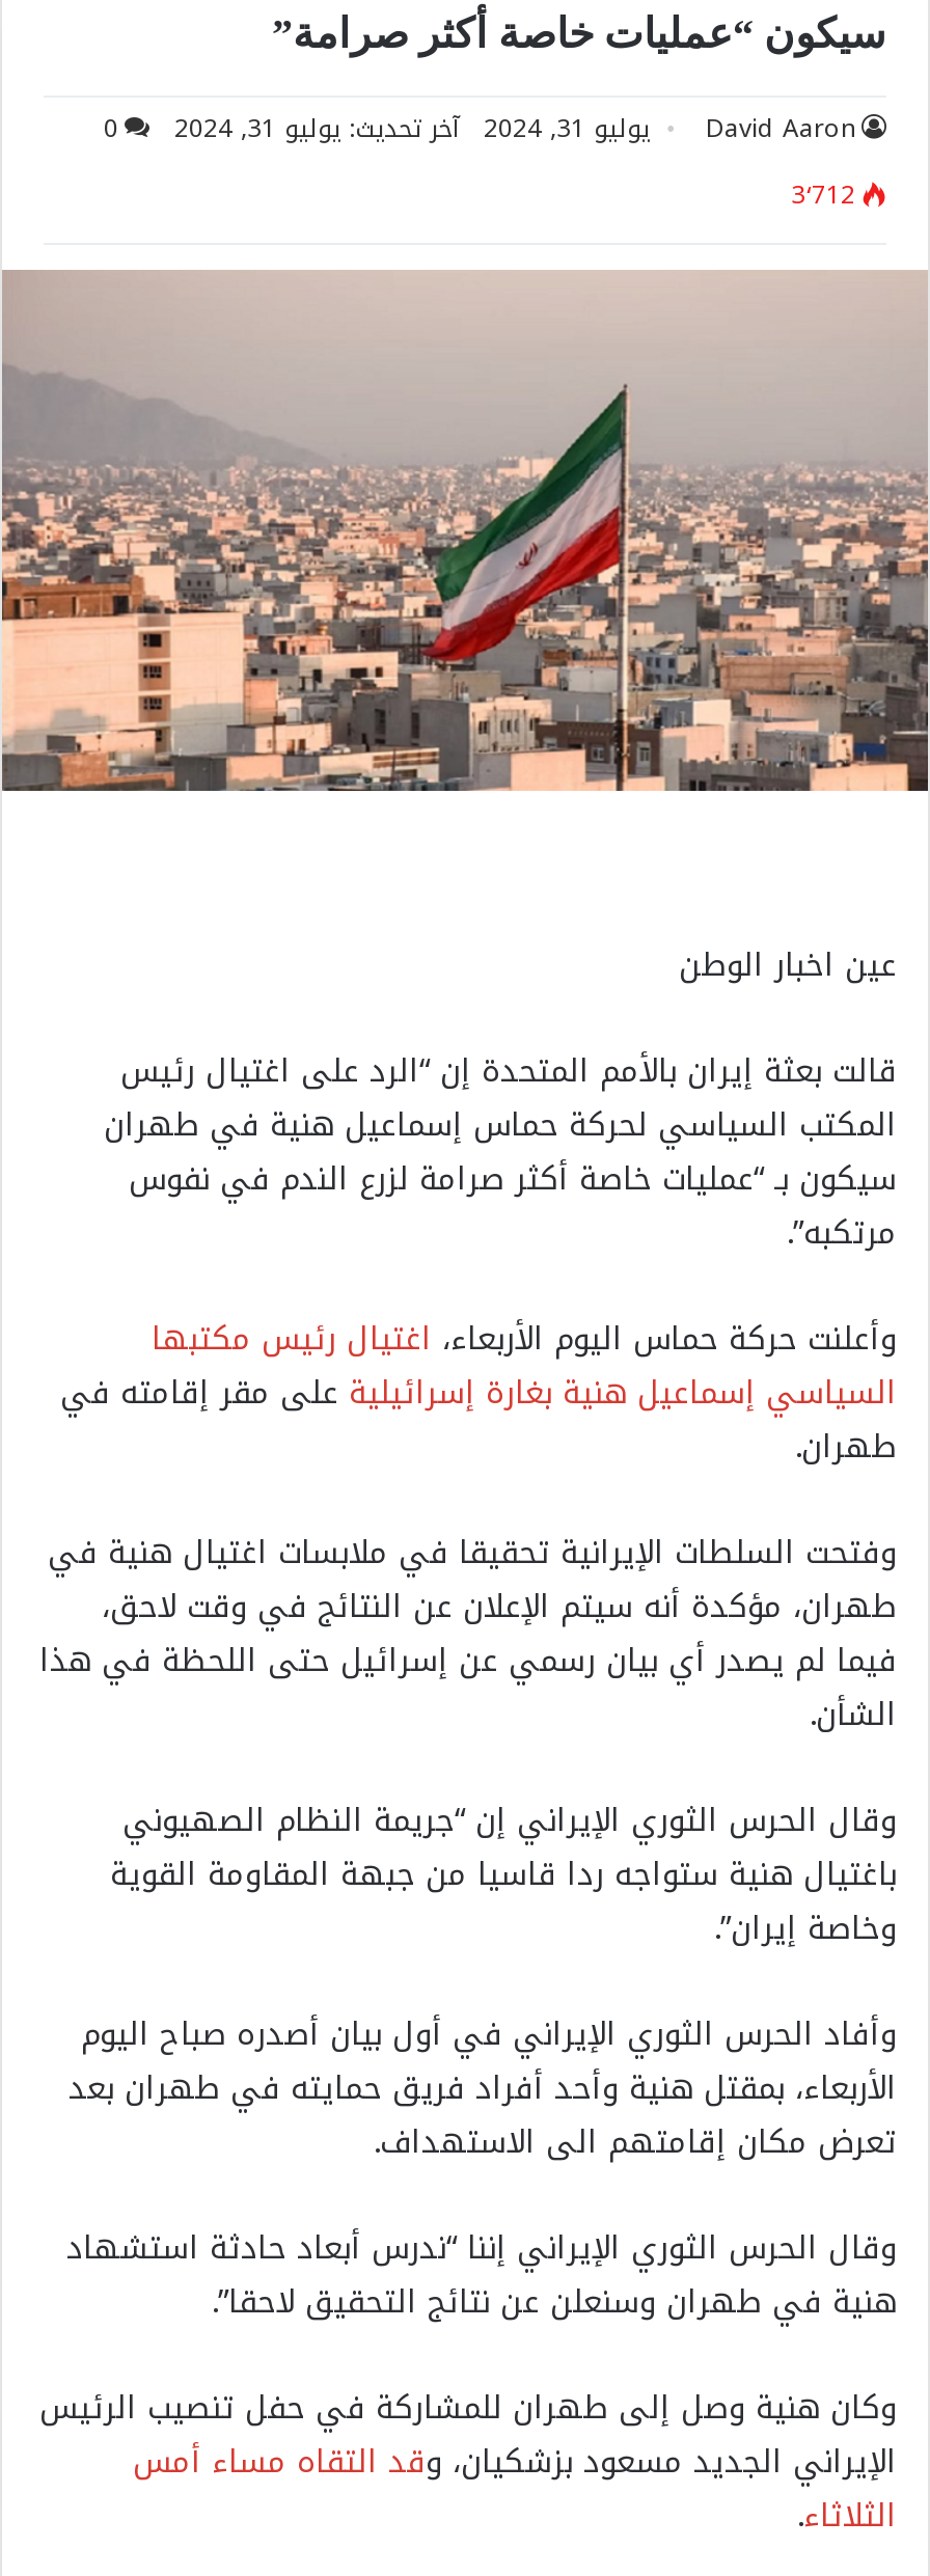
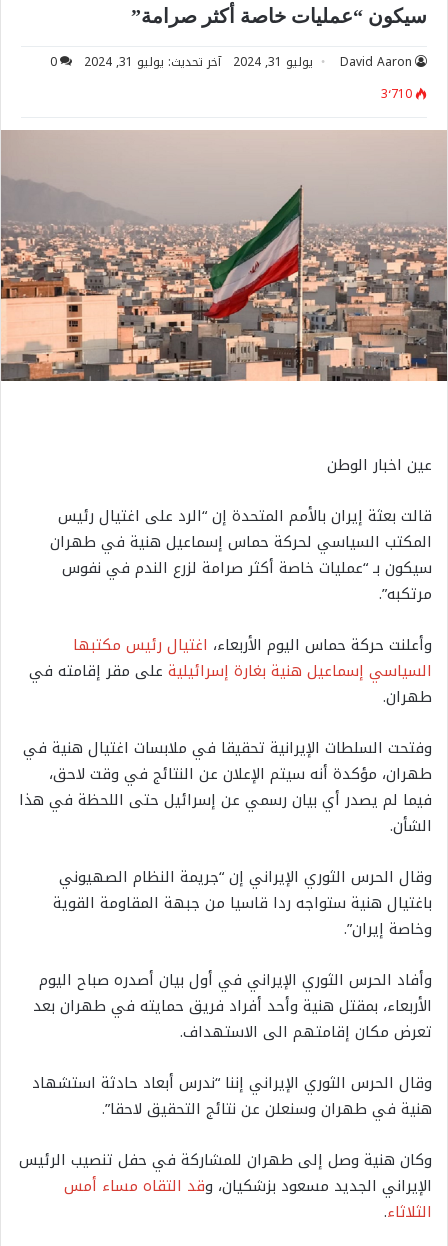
- 3٬712
+ 3٬710
